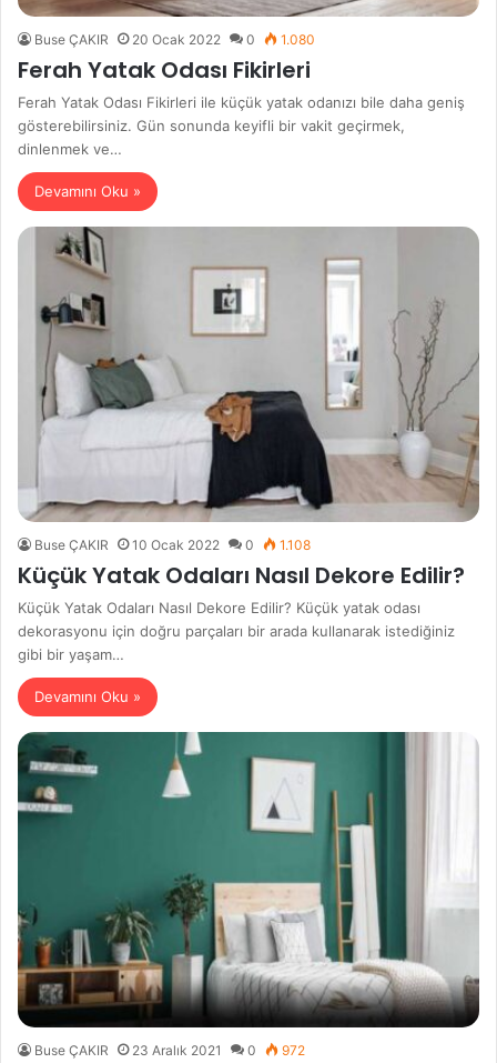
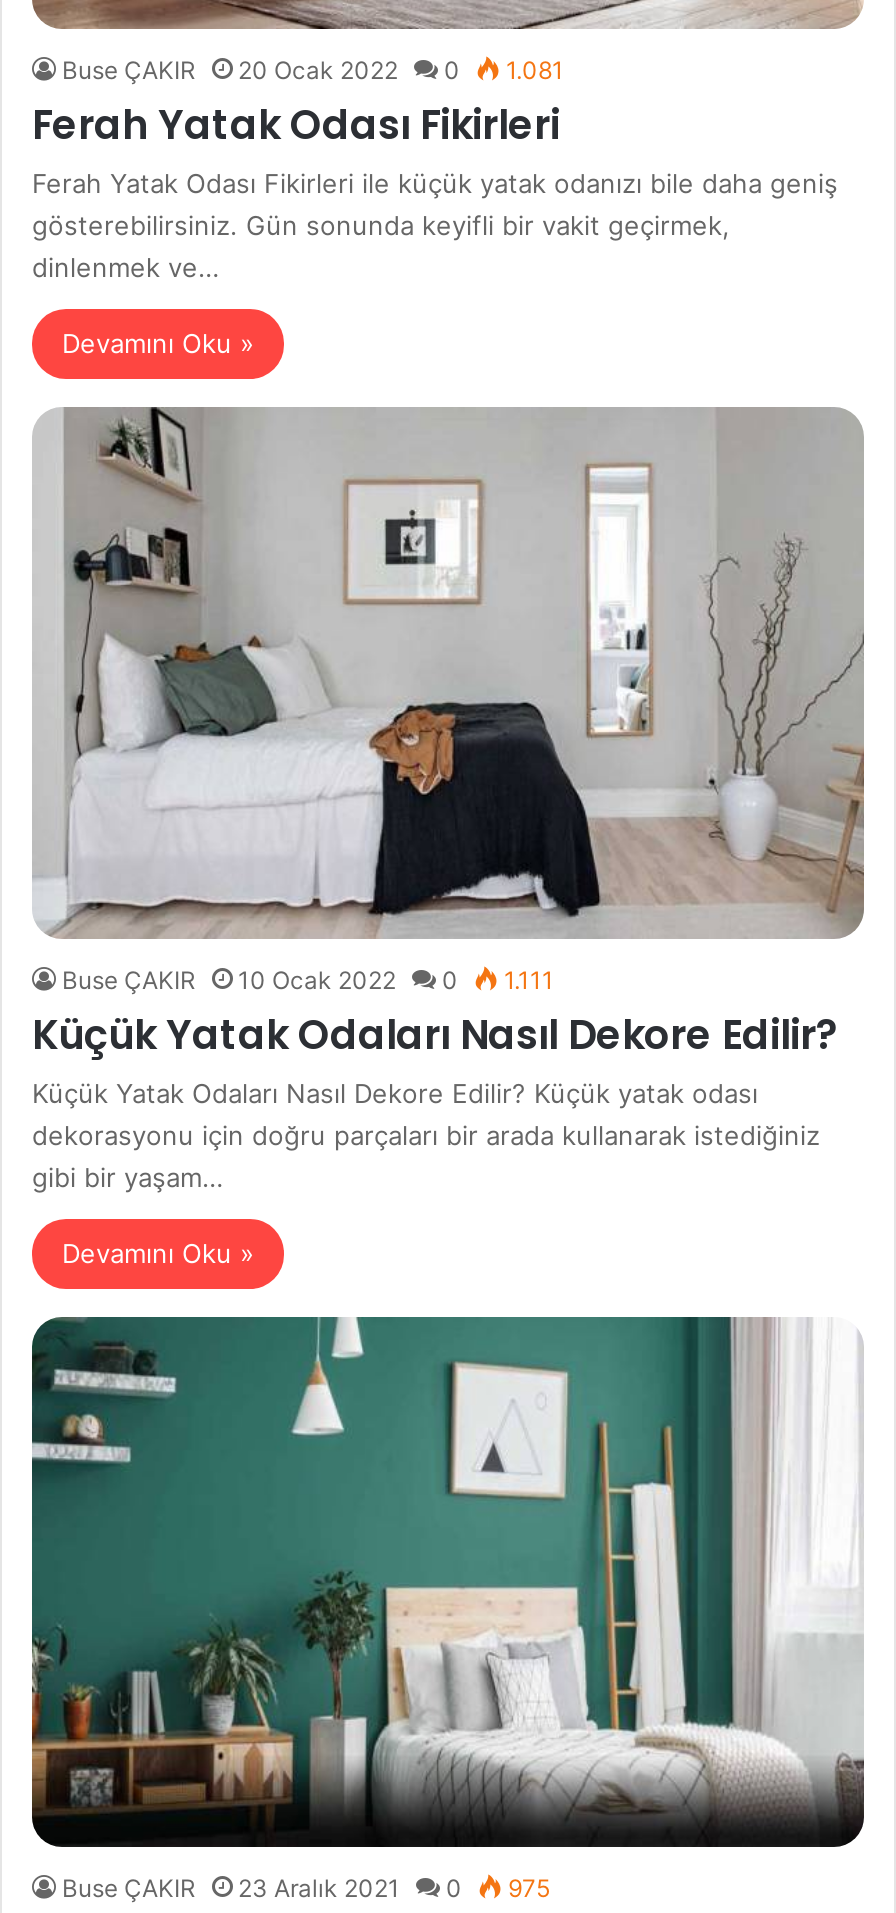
- Buse ÇAKIR 20 Ocak 2022 0 1.080
+ Buse ÇAKIR 20 Ocak 2022 0 1.081

- Buse ÇAKIR 10 Ocak 2022 0 1.108
+ Buse ÇAKIR 10 Ocak 2022 0 1.111

- Buse ÇAKIR 23 Aralık 2021 0 972
+ Buse ÇAKIR 23 Aralık 2021 0 975
